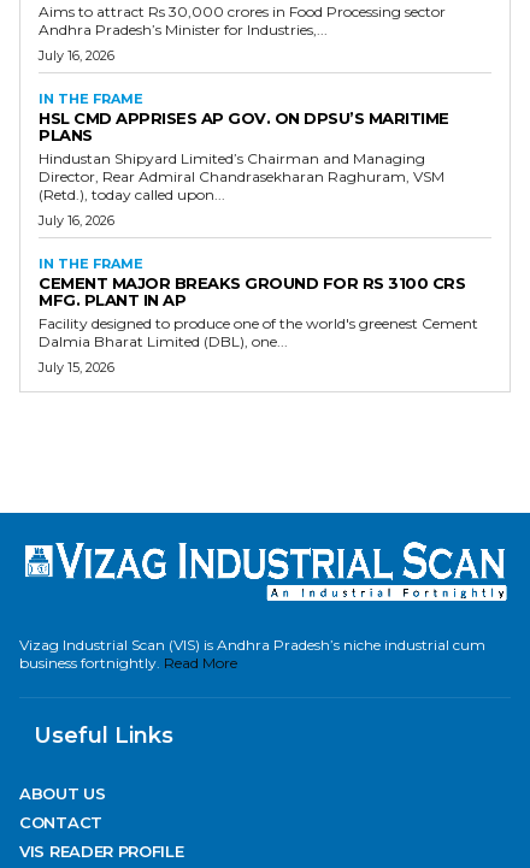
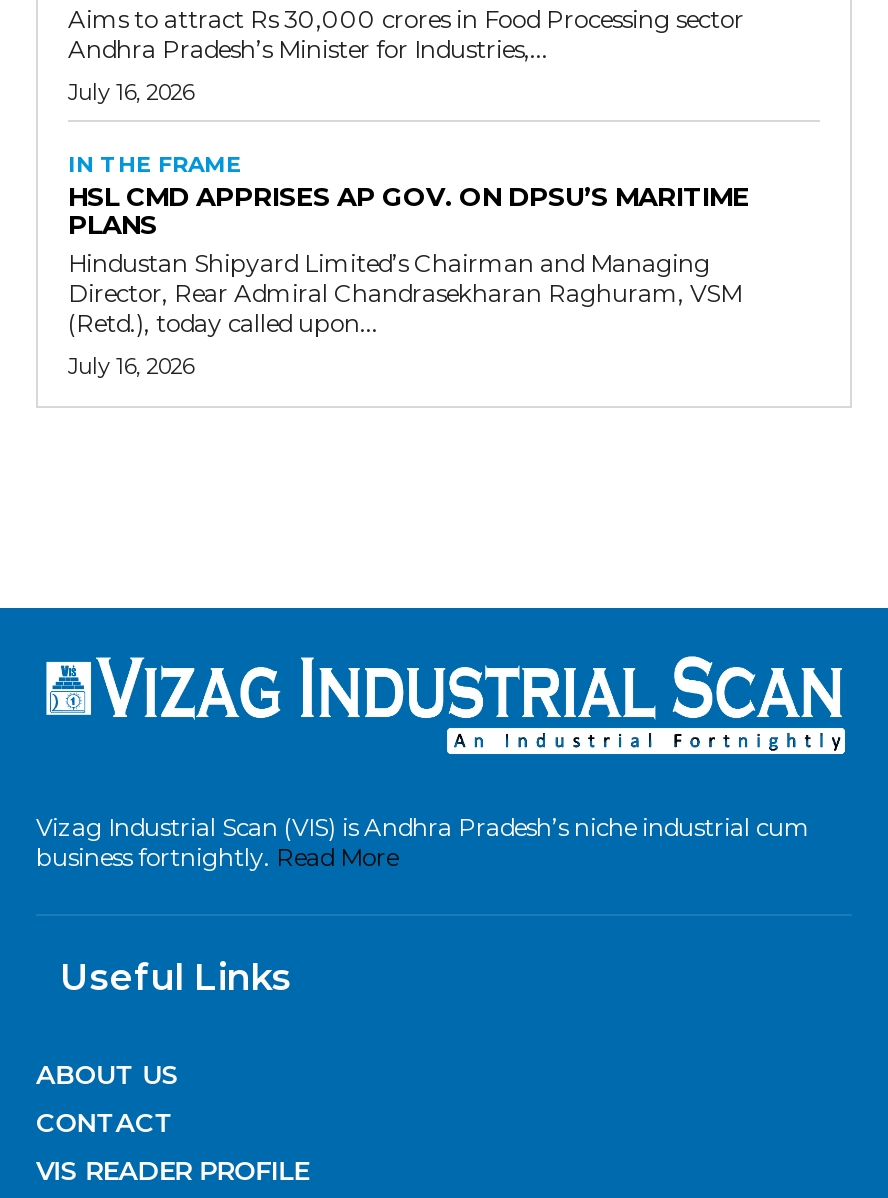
- IN THE FRAME
- CEMENT MAJOR BREAKS GROUND FOR RS 3100 CRS
- MFG. PLANT IN AP
- Facility designed to produce one of the world's greenest Cement
- Dalmia Bharat Limited (DBL), one...
- July 15, 2026
